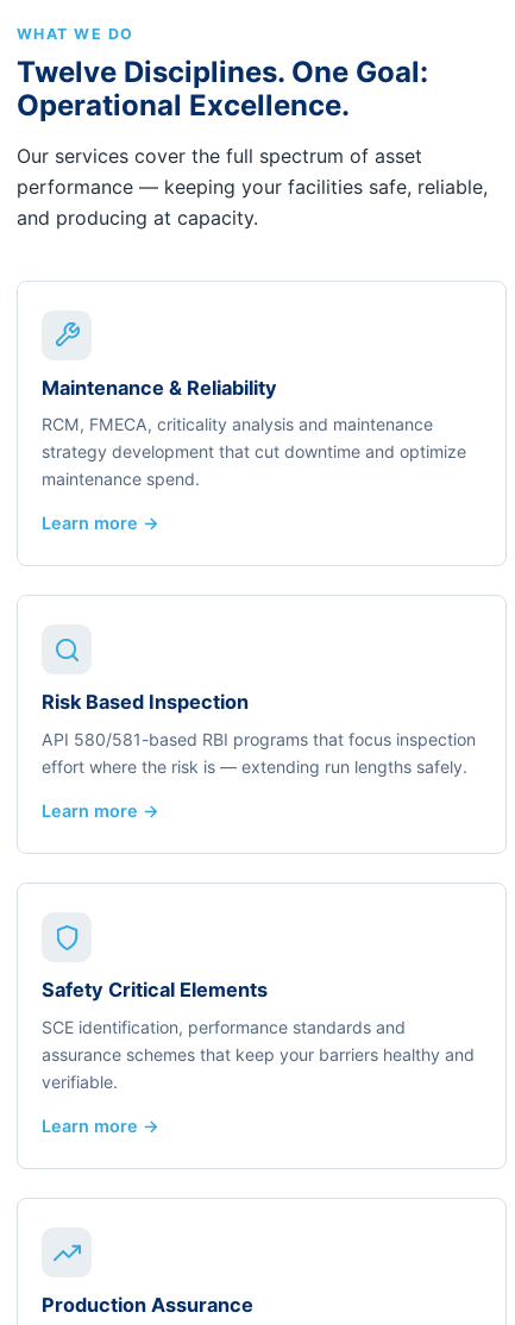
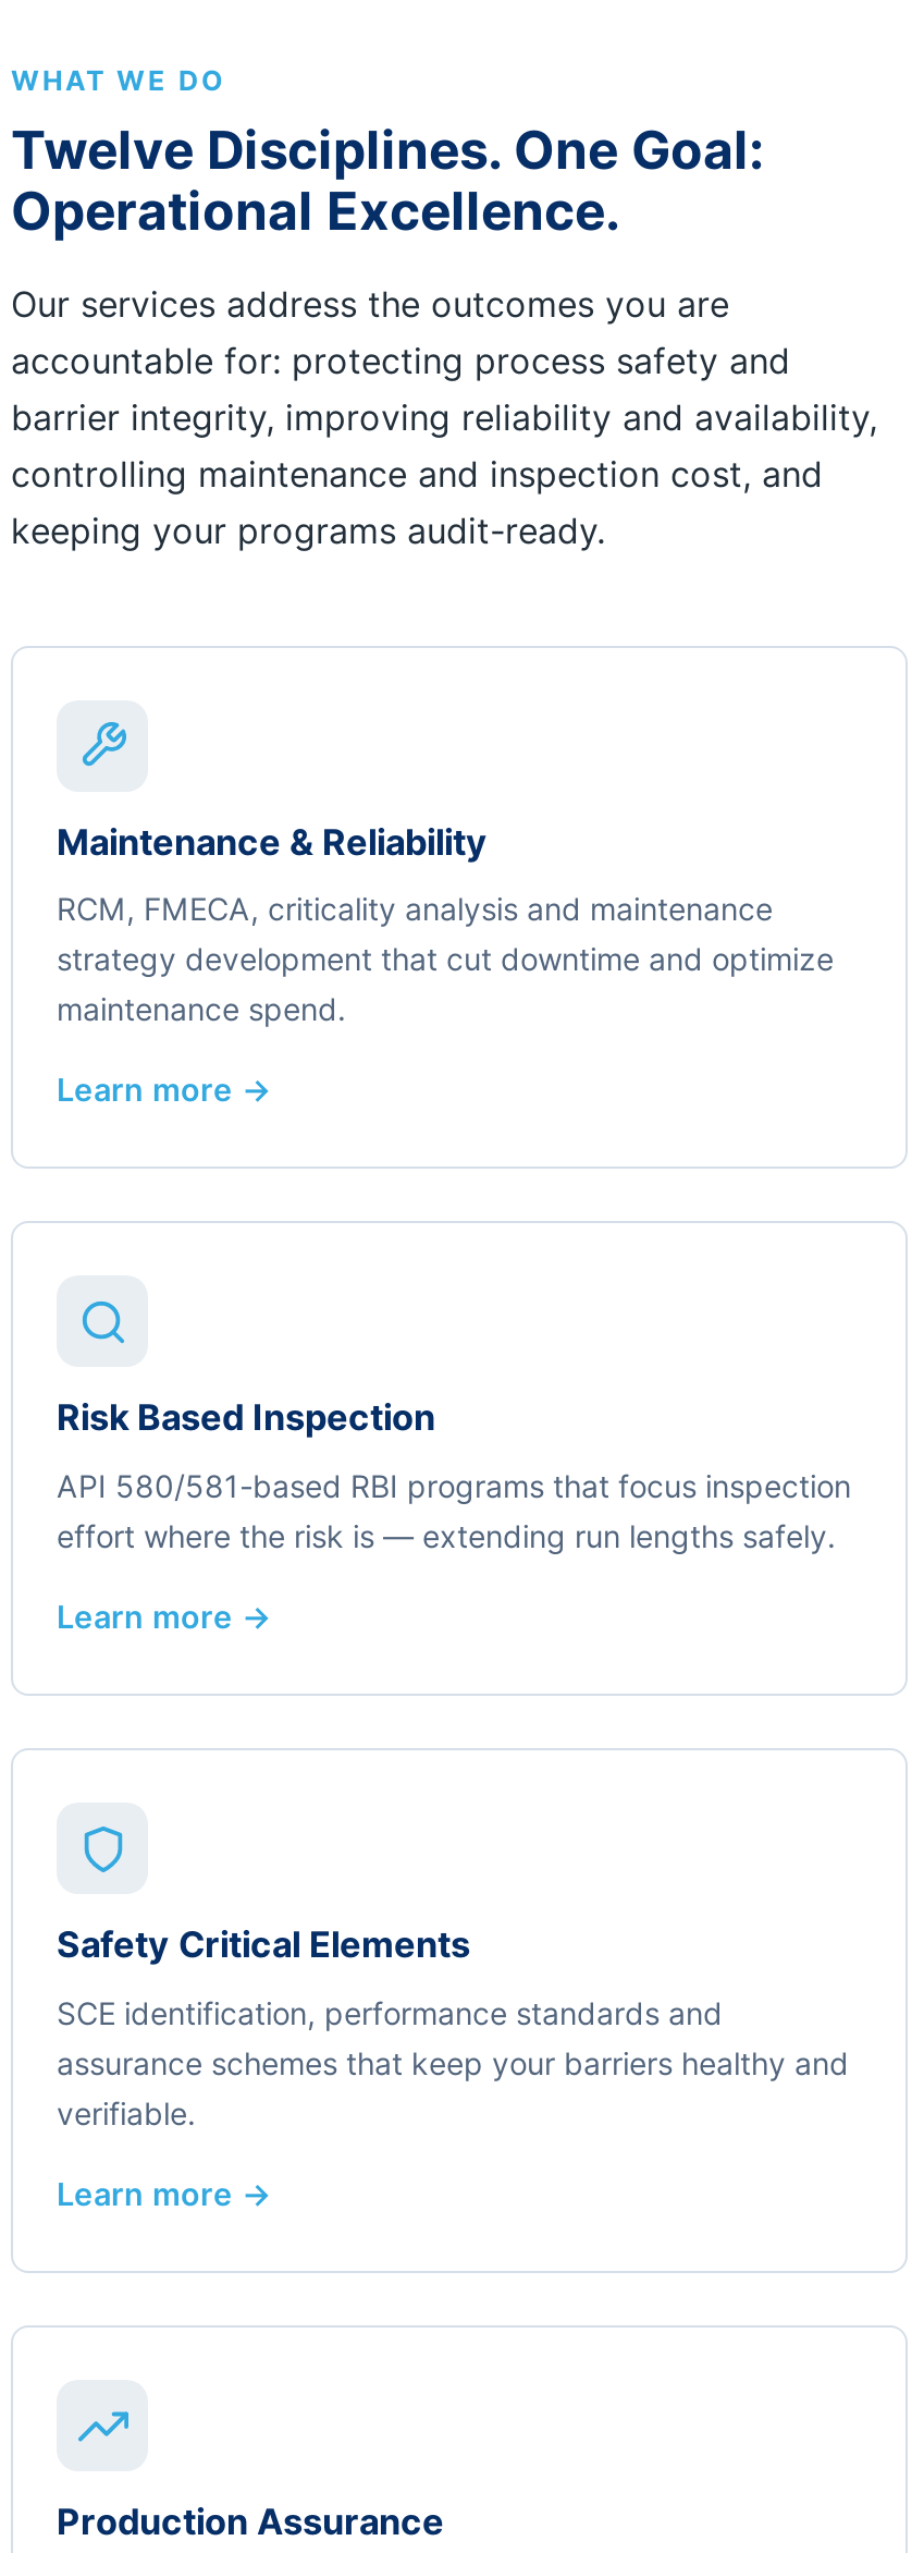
- Our services cover the full spectrum of asset
- performance — keeping your facilities safe, reliable,
- and producing at capacity.
+ Our services address the outcomes you are
+ accountable for: protecting process safety and
+ barrier integrity, improving reliability and availability,
+ controlling maintenance and inspection cost, and
+ keeping your programs audit-ready.
